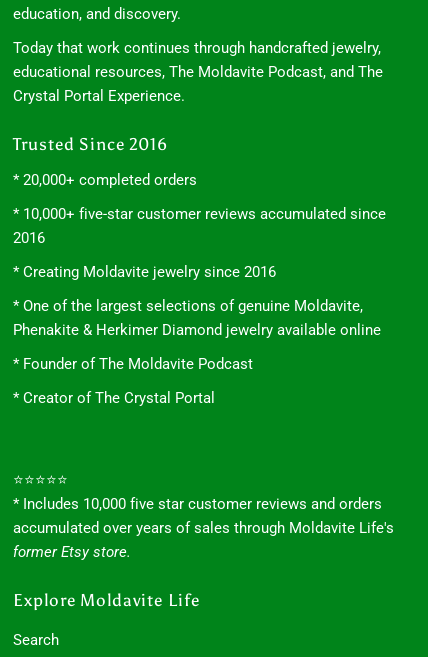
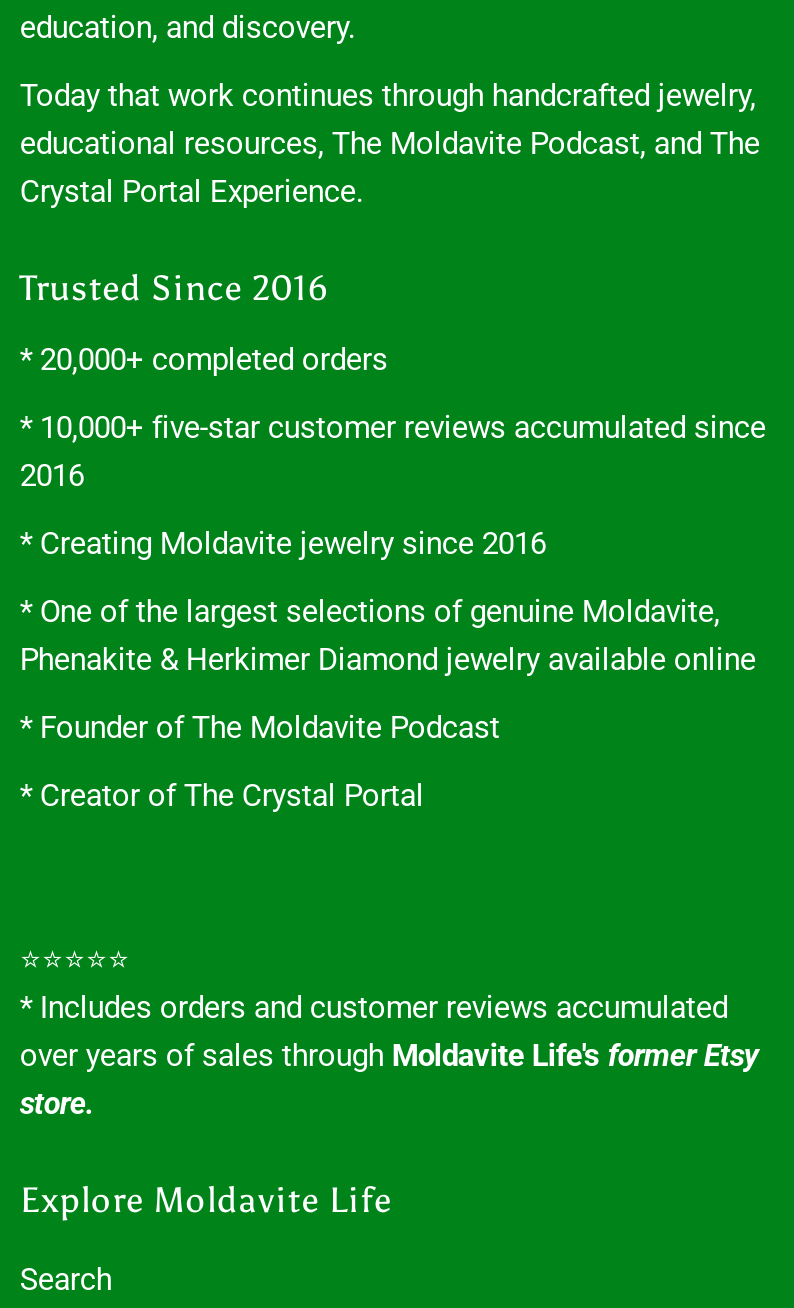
- * Includes 10,000 five star customer reviews and orders
- accumulated over years of sales through Moldavite Life's
- former Etsy store.
+ * Includes orders and customer reviews accumulated
+ over years of sales through Moldavite Life's former Etsy
+ store.
